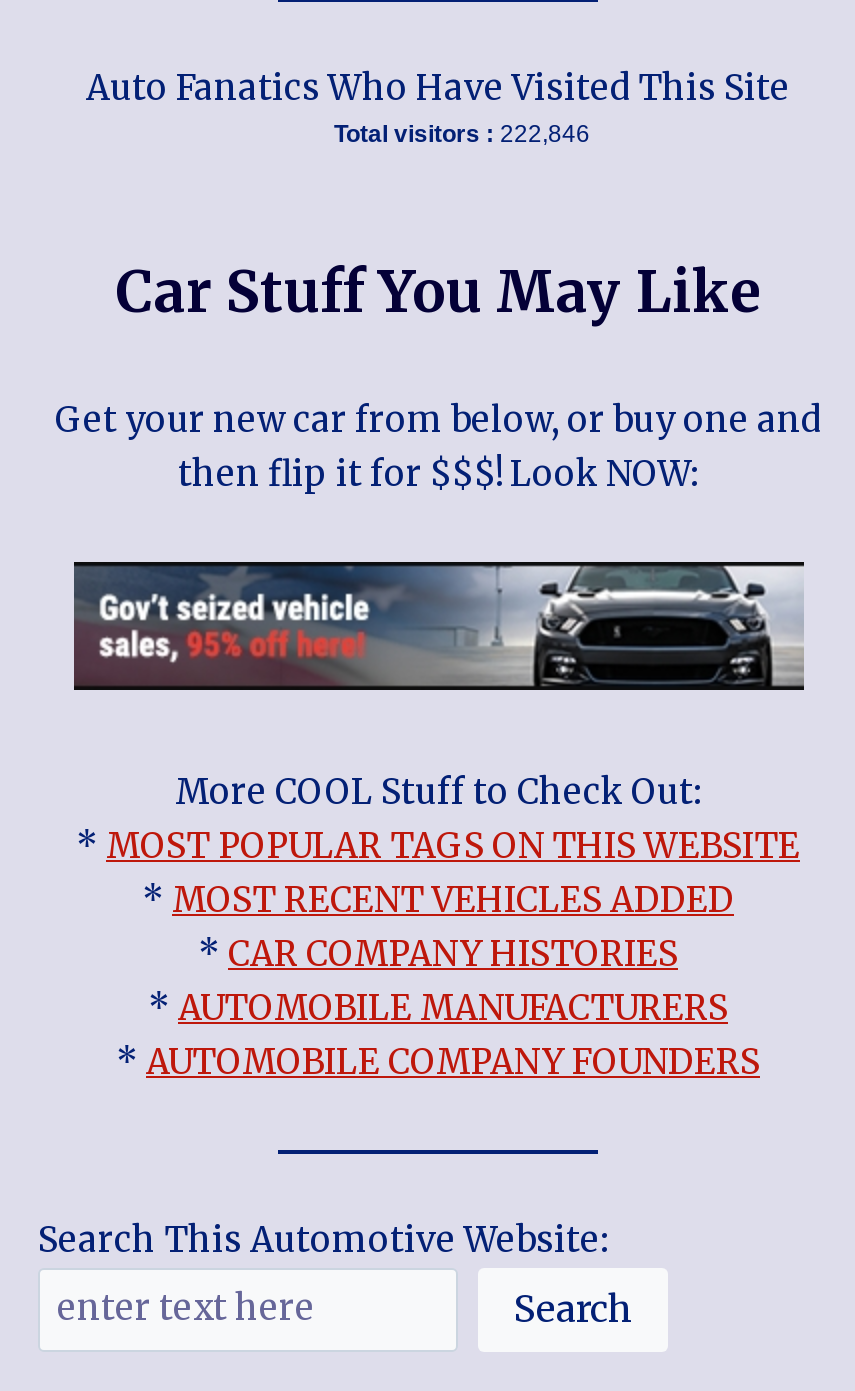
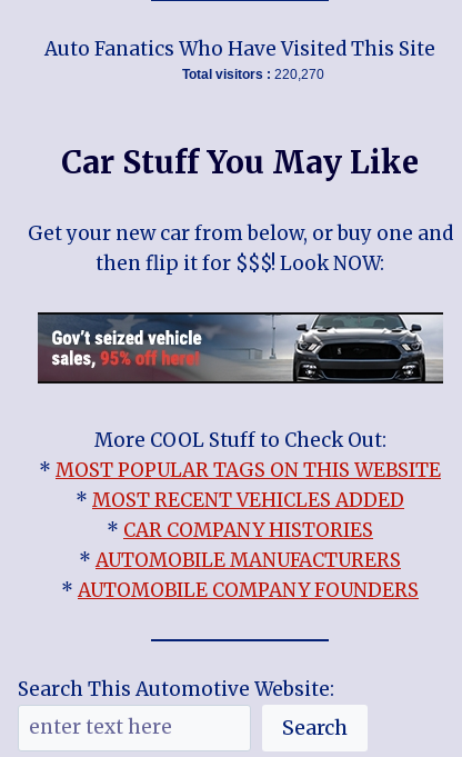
- Total visitors : 222,846
+ Total visitors : 220,270
